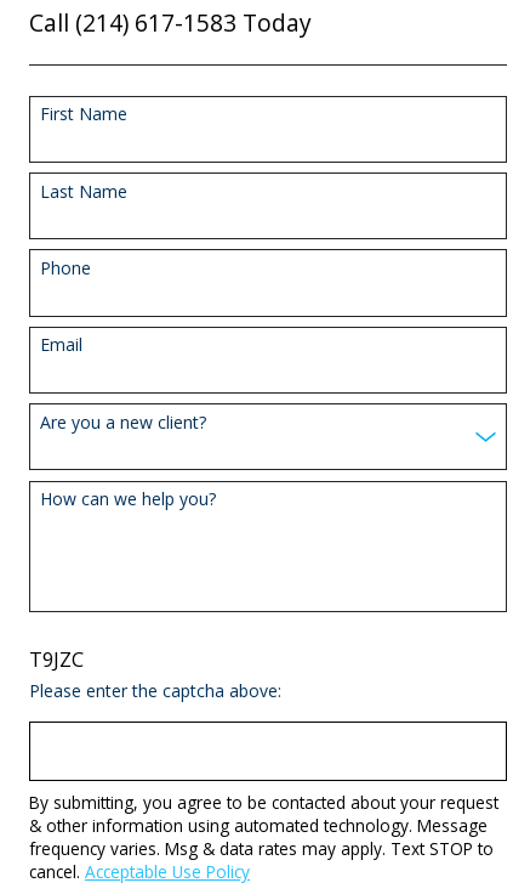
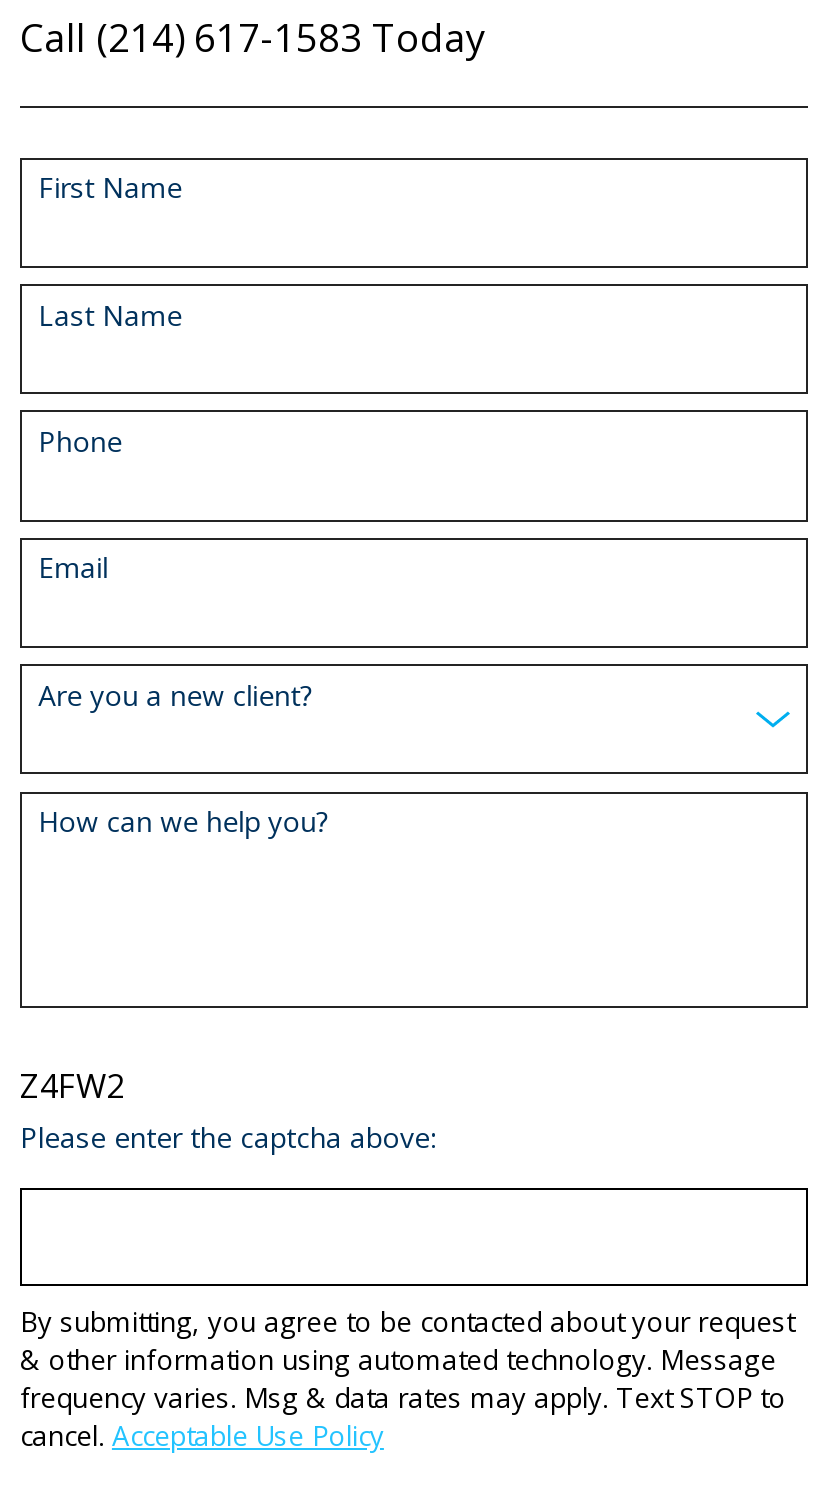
- T9JZC
+ Z4FW2
